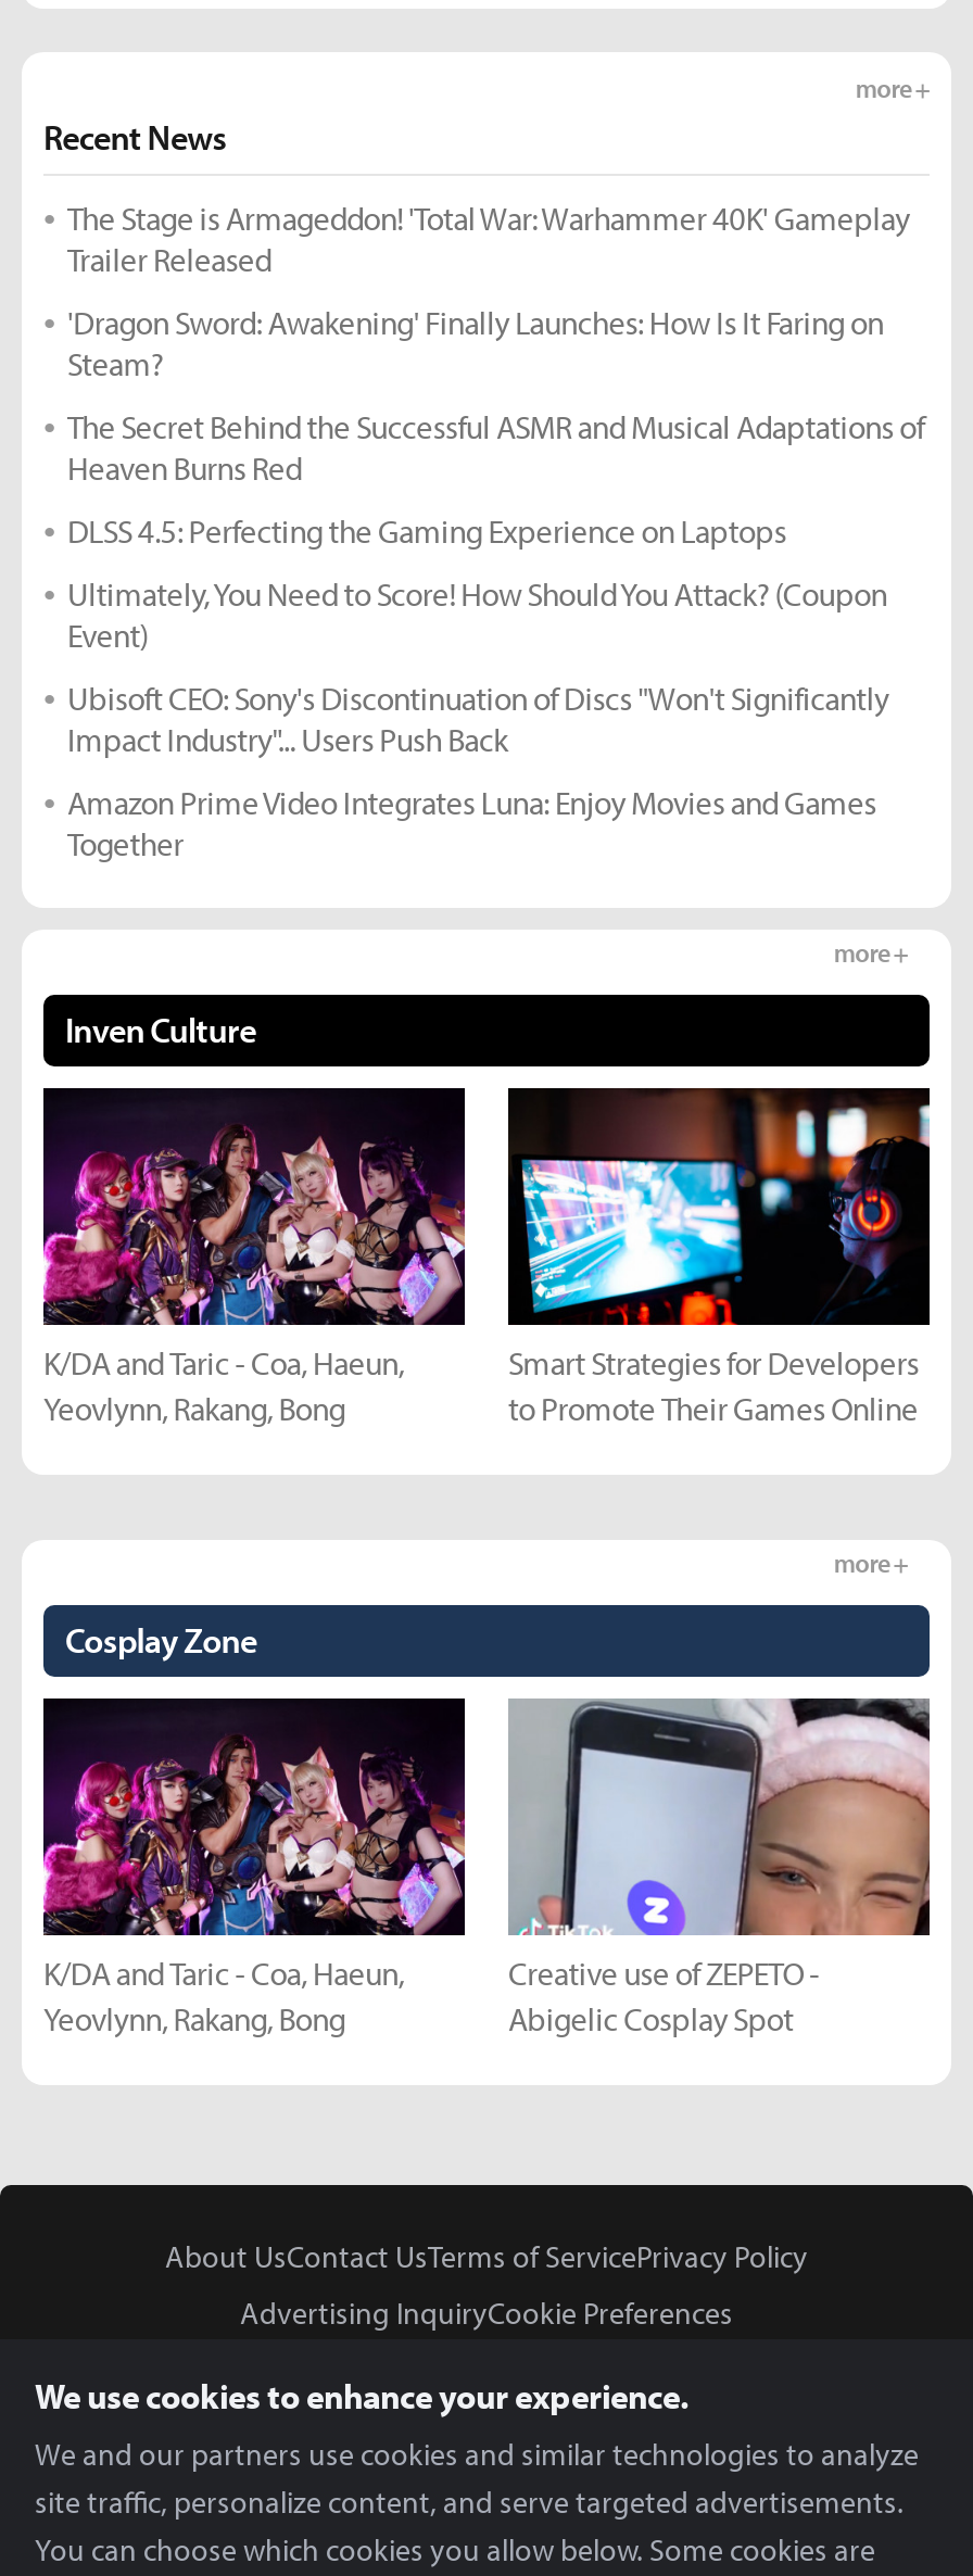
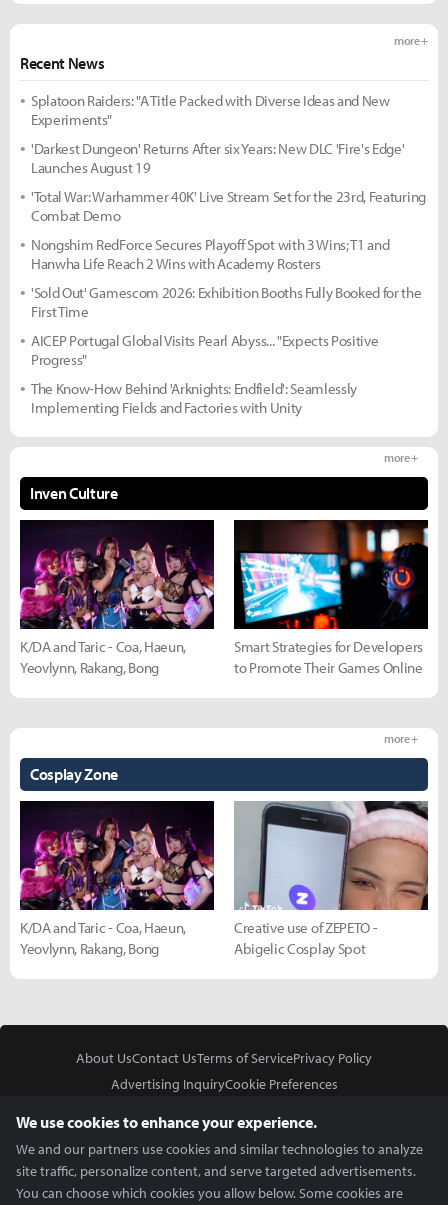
- The Stage is Armageddon! 'Total War: Warhammer 40K' Gameplay
- Trailer Released
+ Splatoon Raiders: "A Title Packed with Diverse Ideas and New
+ Experiments"

- 'Dragon Sword: Awakening' Finally Launches: How Is It Faring on
- Steam?
+ 'Darkest Dungeon' Returns After six Years: New DLC 'Fire's Edge'
+ Launches August 19

- The Secret Behind the Successful ASMR and Musical Adaptations of
- Heaven Burns Red
+ 'Total War: Warhammer 40K' Live Stream Set for the 23rd, Featuring
+ Combat Demo

- DLSS 4.5: Perfecting the Gaming Experience on Laptops
+ Nongshim RedForce Secures Playoff Spot with 3 Wins; T1 and
+ Hanwha Life Reach 2 Wins with Academy Rosters

- Ultimately, You Need to Score! How Should You Attack? (Coupon
- Event)
+ 'Sold Out' Gamescom 2026: Exhibition Booths Fully Booked for the
+ First Time

- Ubisoft CEO: Sony's Discontinuation of Discs "Won't Significantly
- Impact Industry"... Users Push Back
+ AICEP Portugal Global Visits Pearl Abyss... "Expects Positive
+ Progress"

- Amazon Prime Video Integrates Luna: Enjoy Movies and Games
- Together
+ The Know-How Behind 'Arknights: Endfield': Seamlessly
+ Implementing Fields and Factories with Unity
